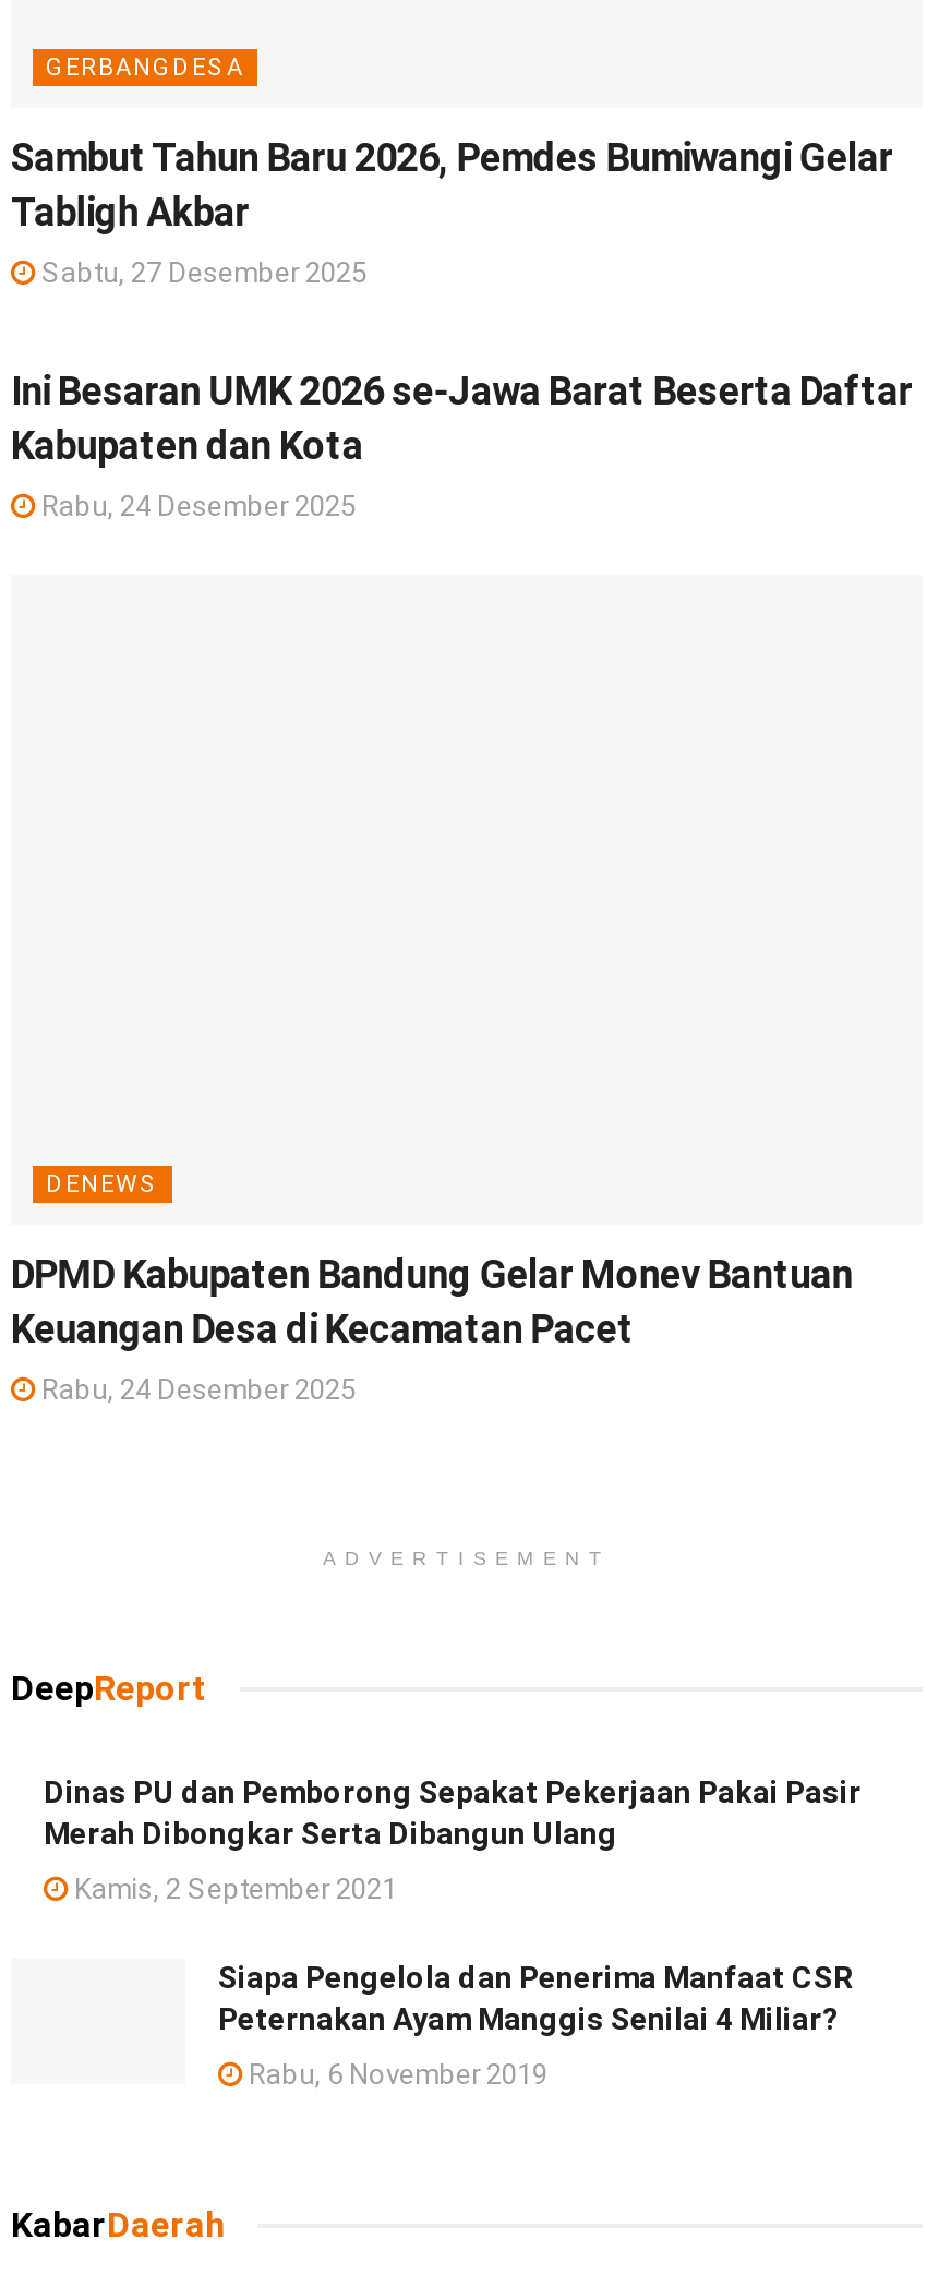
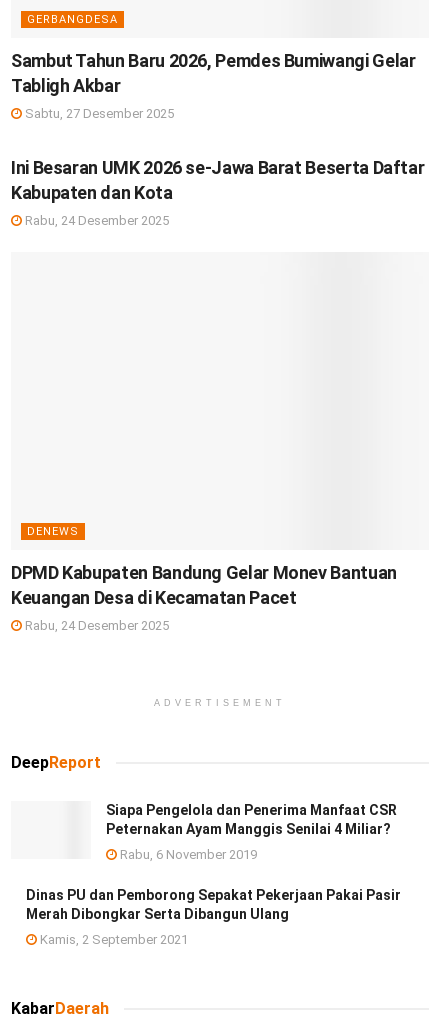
moved down: Dinas PU dan Pemborong Sepakat Pekerjaan Pakai Pasir | Merah Dibongkar Serta Dibangun Ulang | Kamis, 2 September 2021

moved up: Siapa Pengelola dan Penerima Manfaat CSR | Peternakan Ayam Manggis Senilai 4 Miliar? | Rabu, 6 November 2019
